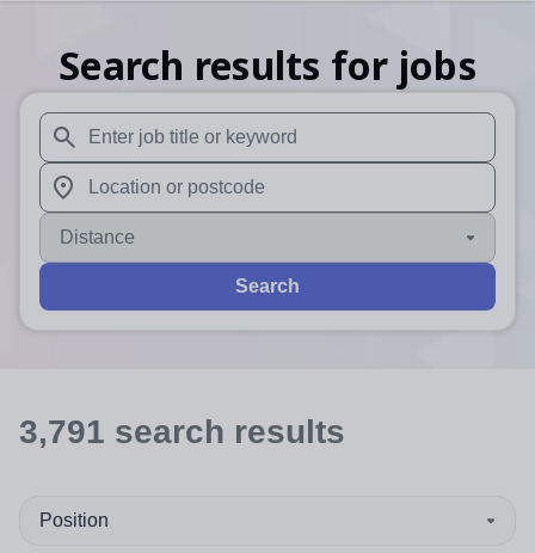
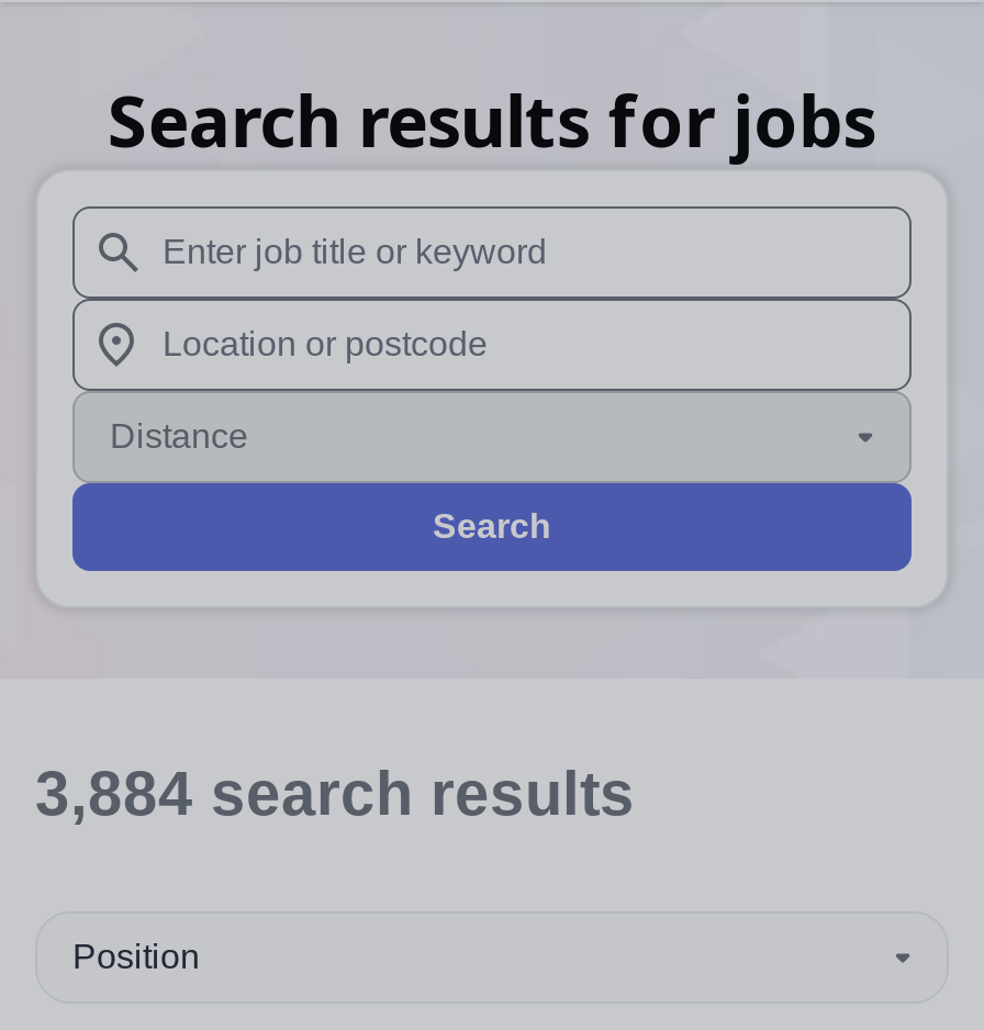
- 3,791 search results
+ 3,884 search results
